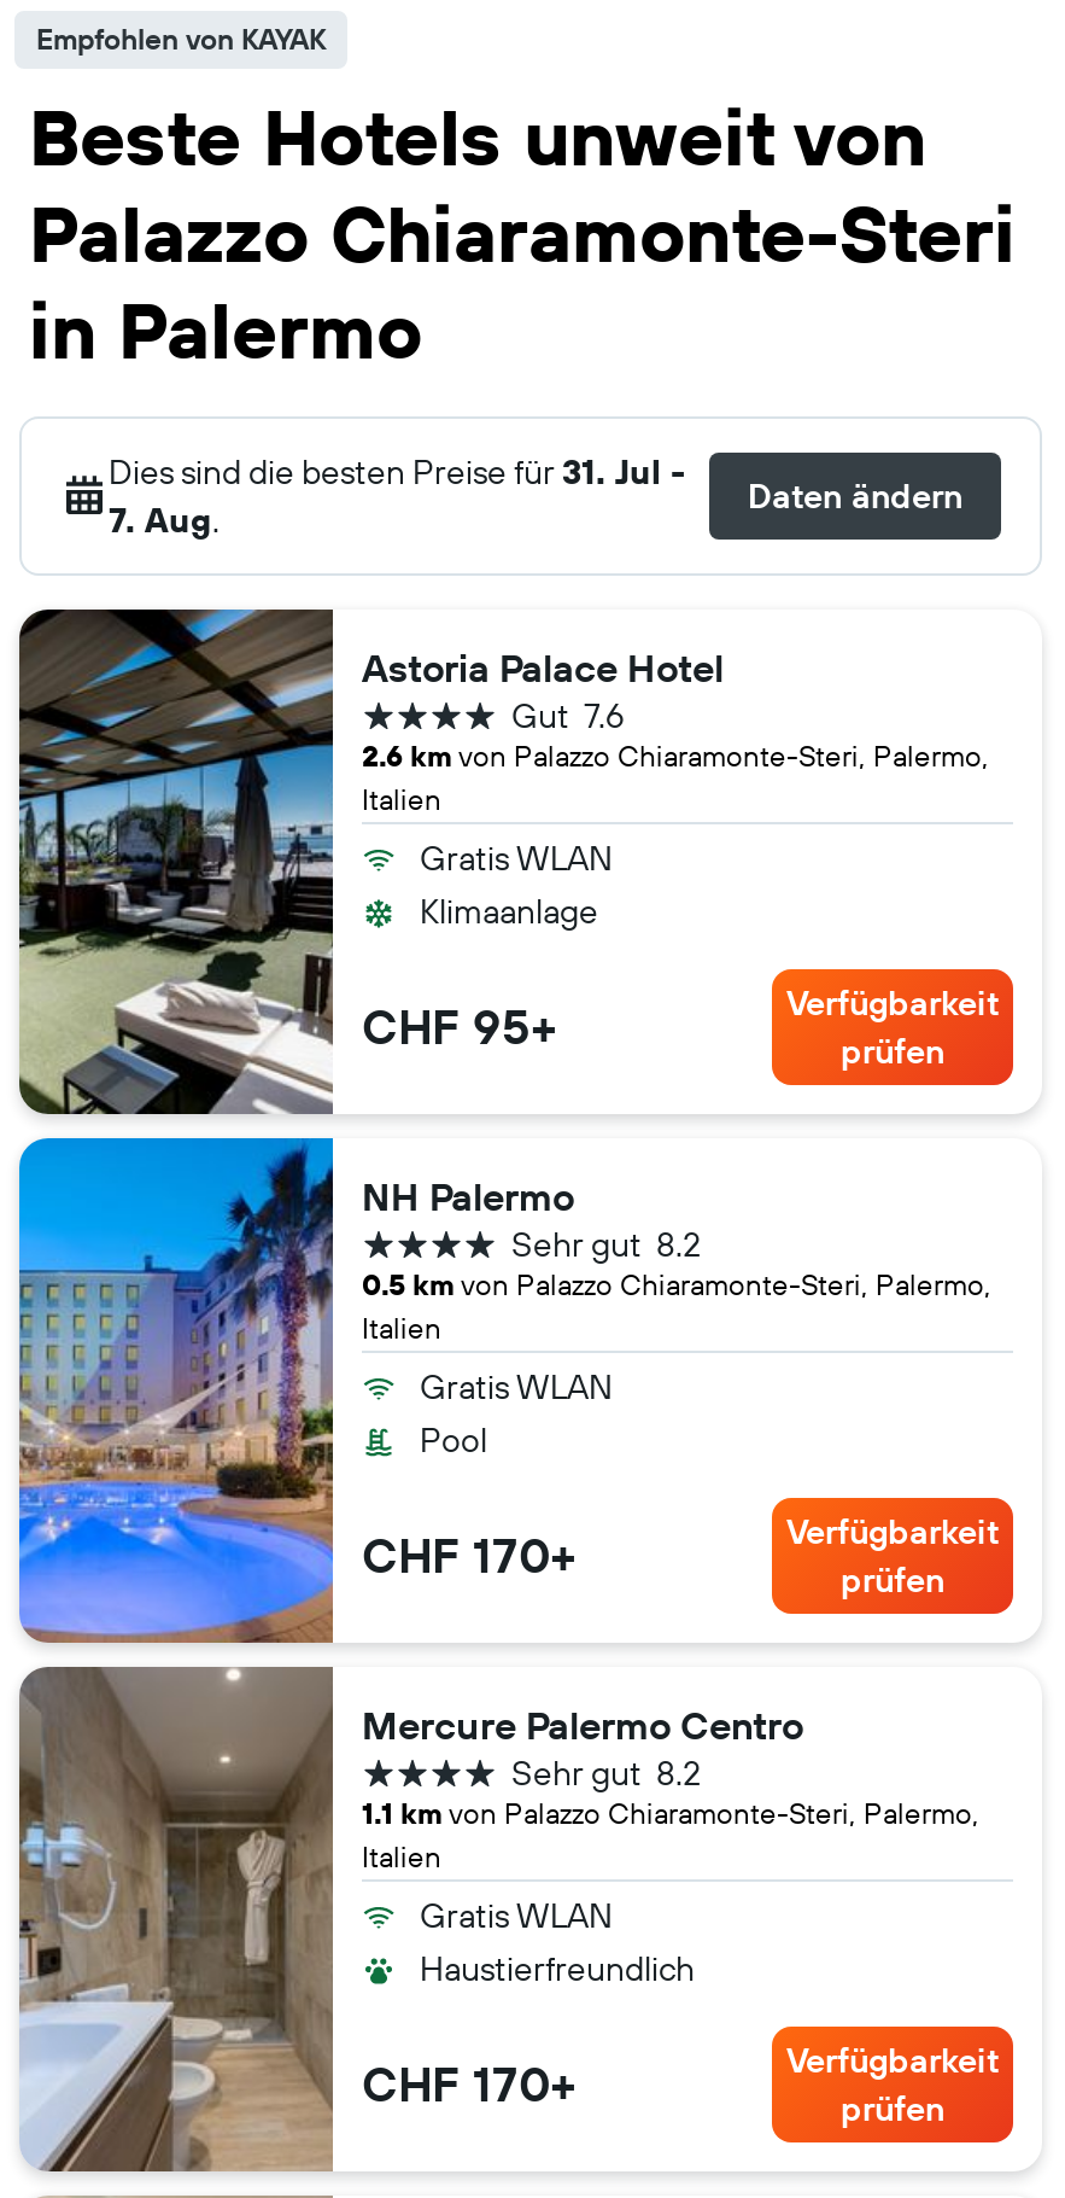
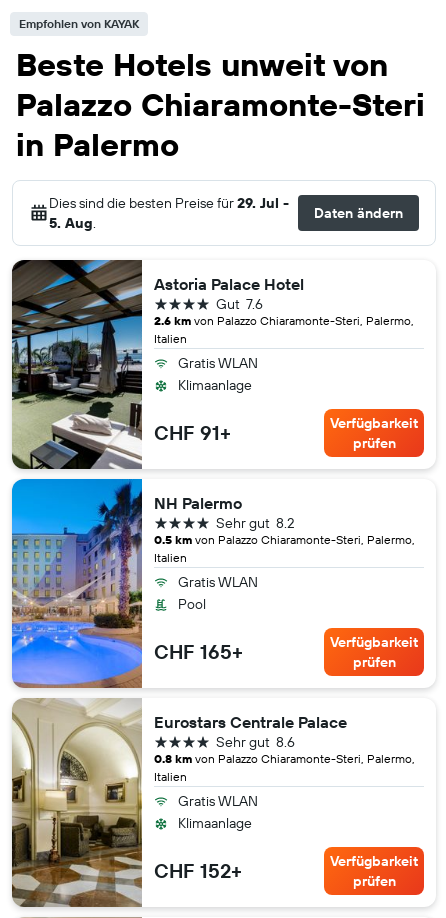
- Dies sind die besten Preise für 31. Jul -
+ Dies sind die besten Preise für 29. Jul -

- 7. Aug.
+ 5. Aug.

- CHF 95+
+ CHF 91+

- CHF 170+
+ CHF 165+

- [image]
- Mercure Palermo Centro
+ [image]
+ Eurostars Centrale Palace

- 8.2
+ 8.6

- 1.1 km von Palazzo Chiaramonte-Steri, Palermo,
+ 0.8 km von Palazzo Chiaramonte-Steri, Palermo,

- Haustierfreundlich
+ Klimaanlage

- CHF 170+
+ CHF 152+
